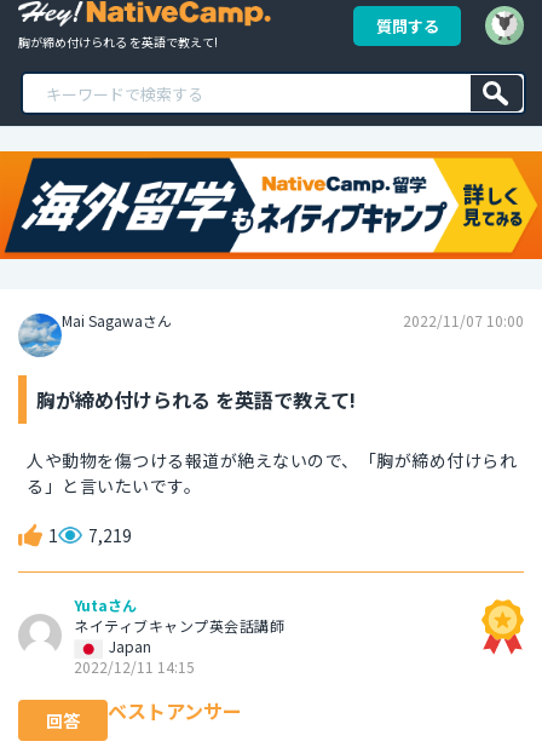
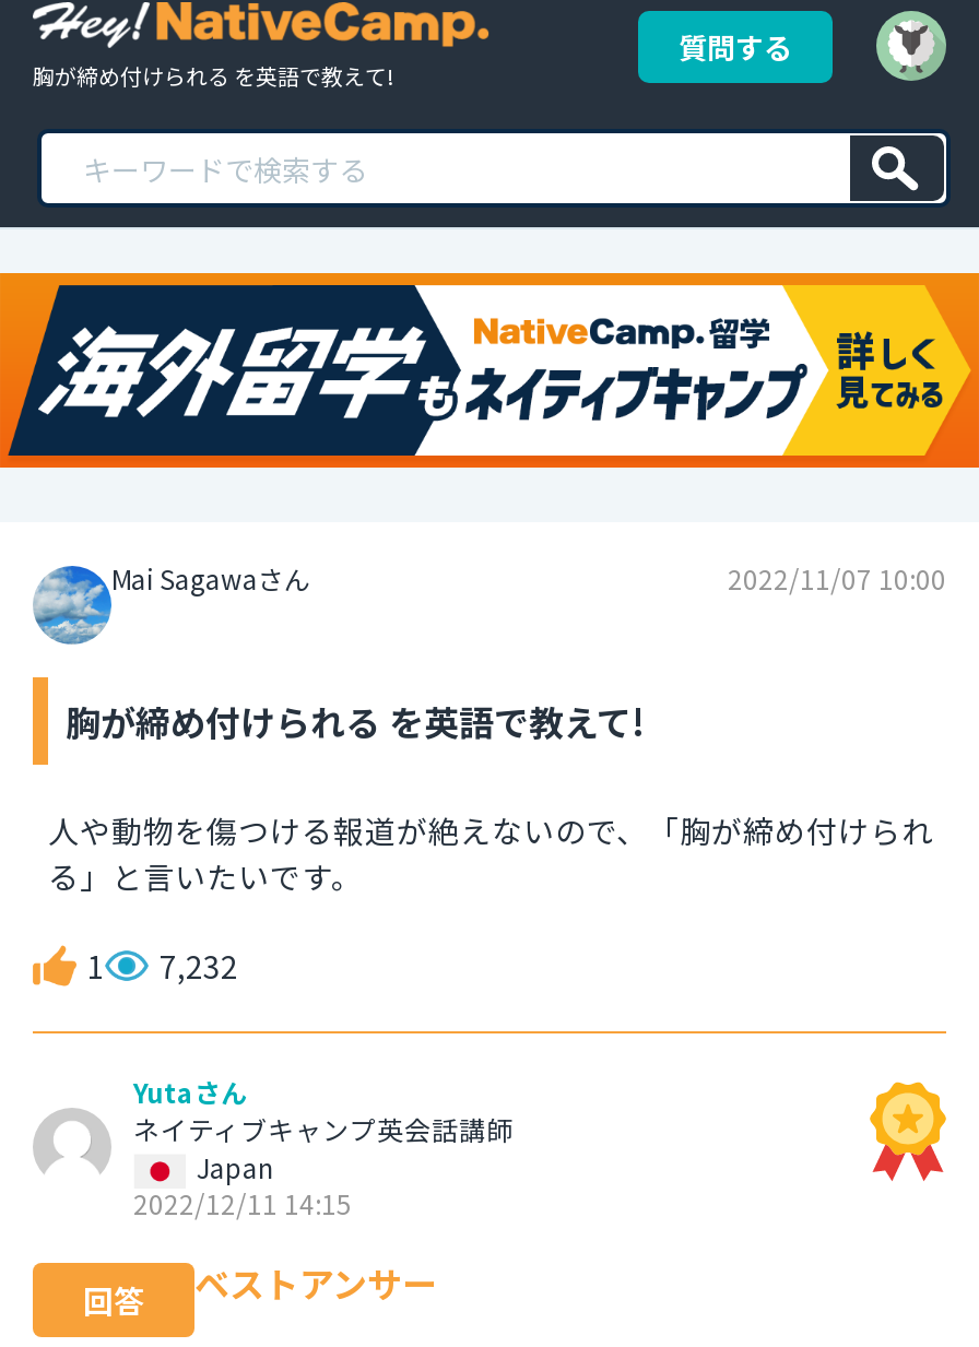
- 1 7,219
+ 1 7,232
